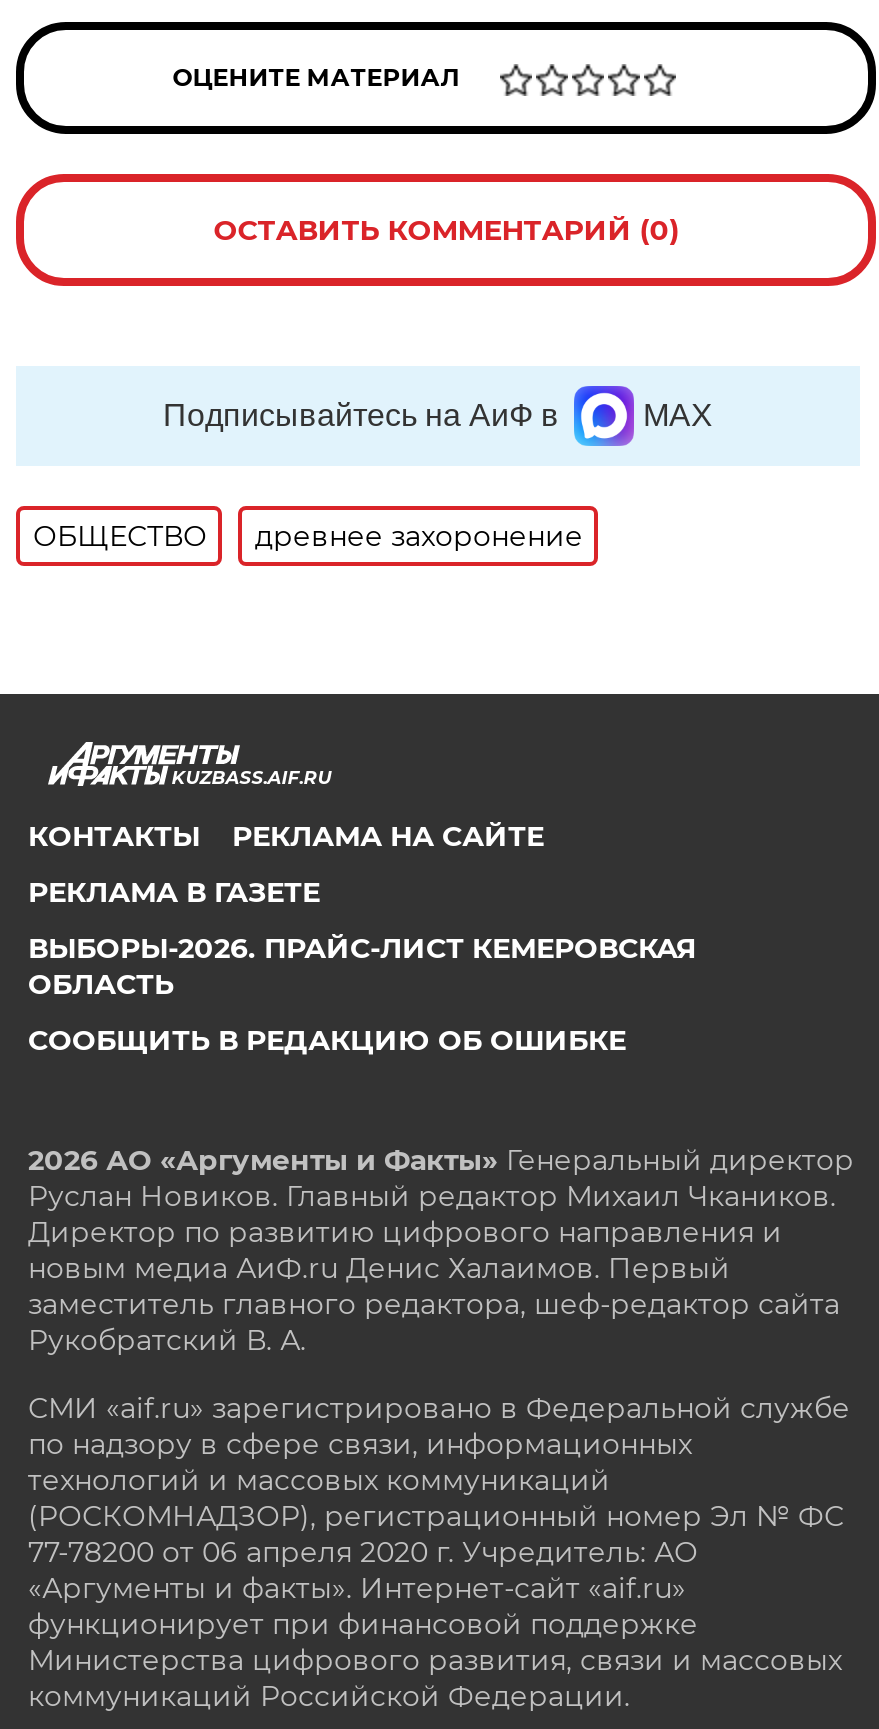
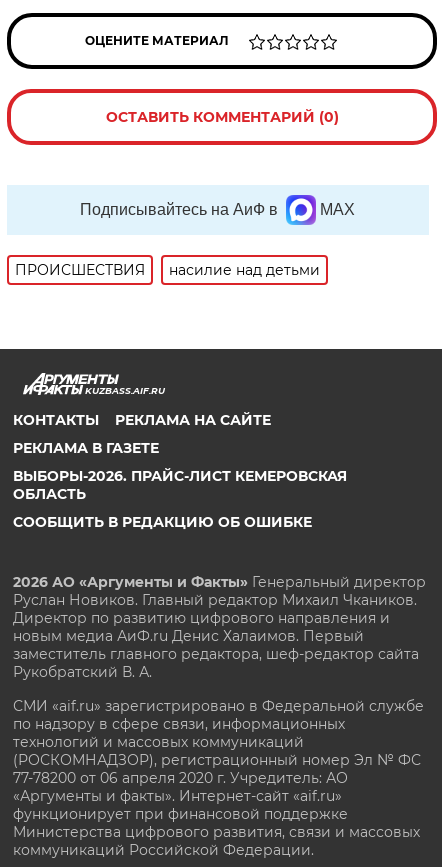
- ОБЩЕСТВО
- древнее захоронение
+ ПРОИСШЕСТВИЯ
+ насилие над детьми
